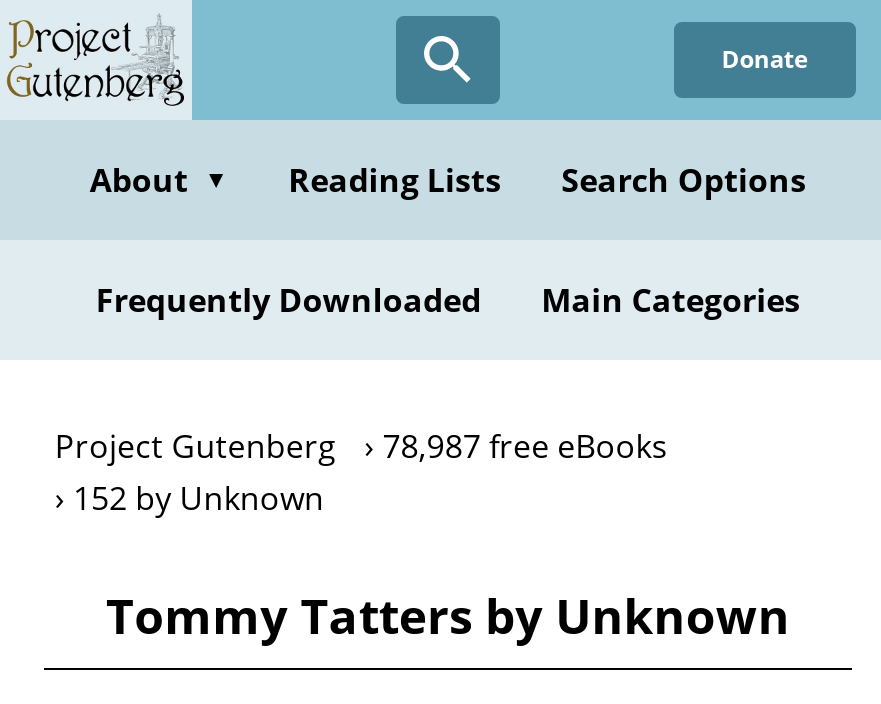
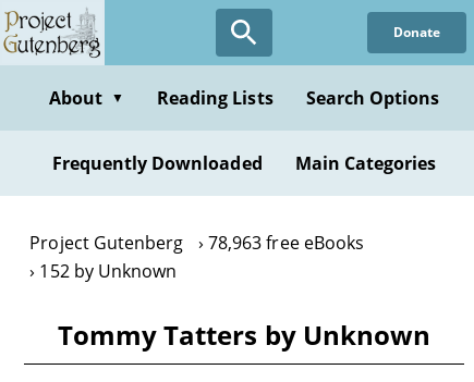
- Project Gutenberg 78,987 free eBooks
+ Project Gutenberg 78,963 free eBooks
